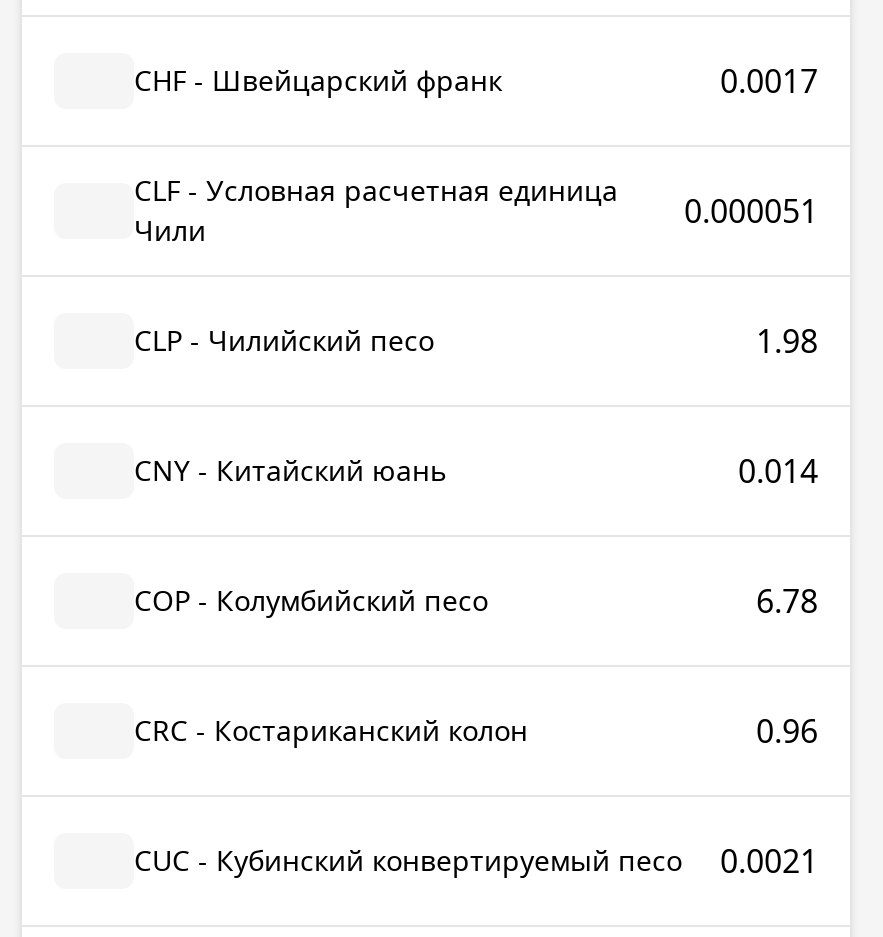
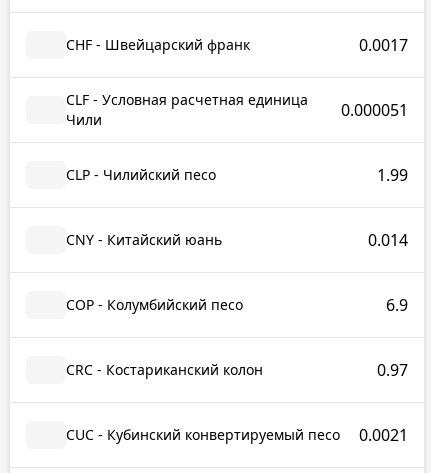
- 1.98
+ 1.99

- 6.78
+ 6.9

- 0.96
+ 0.97
